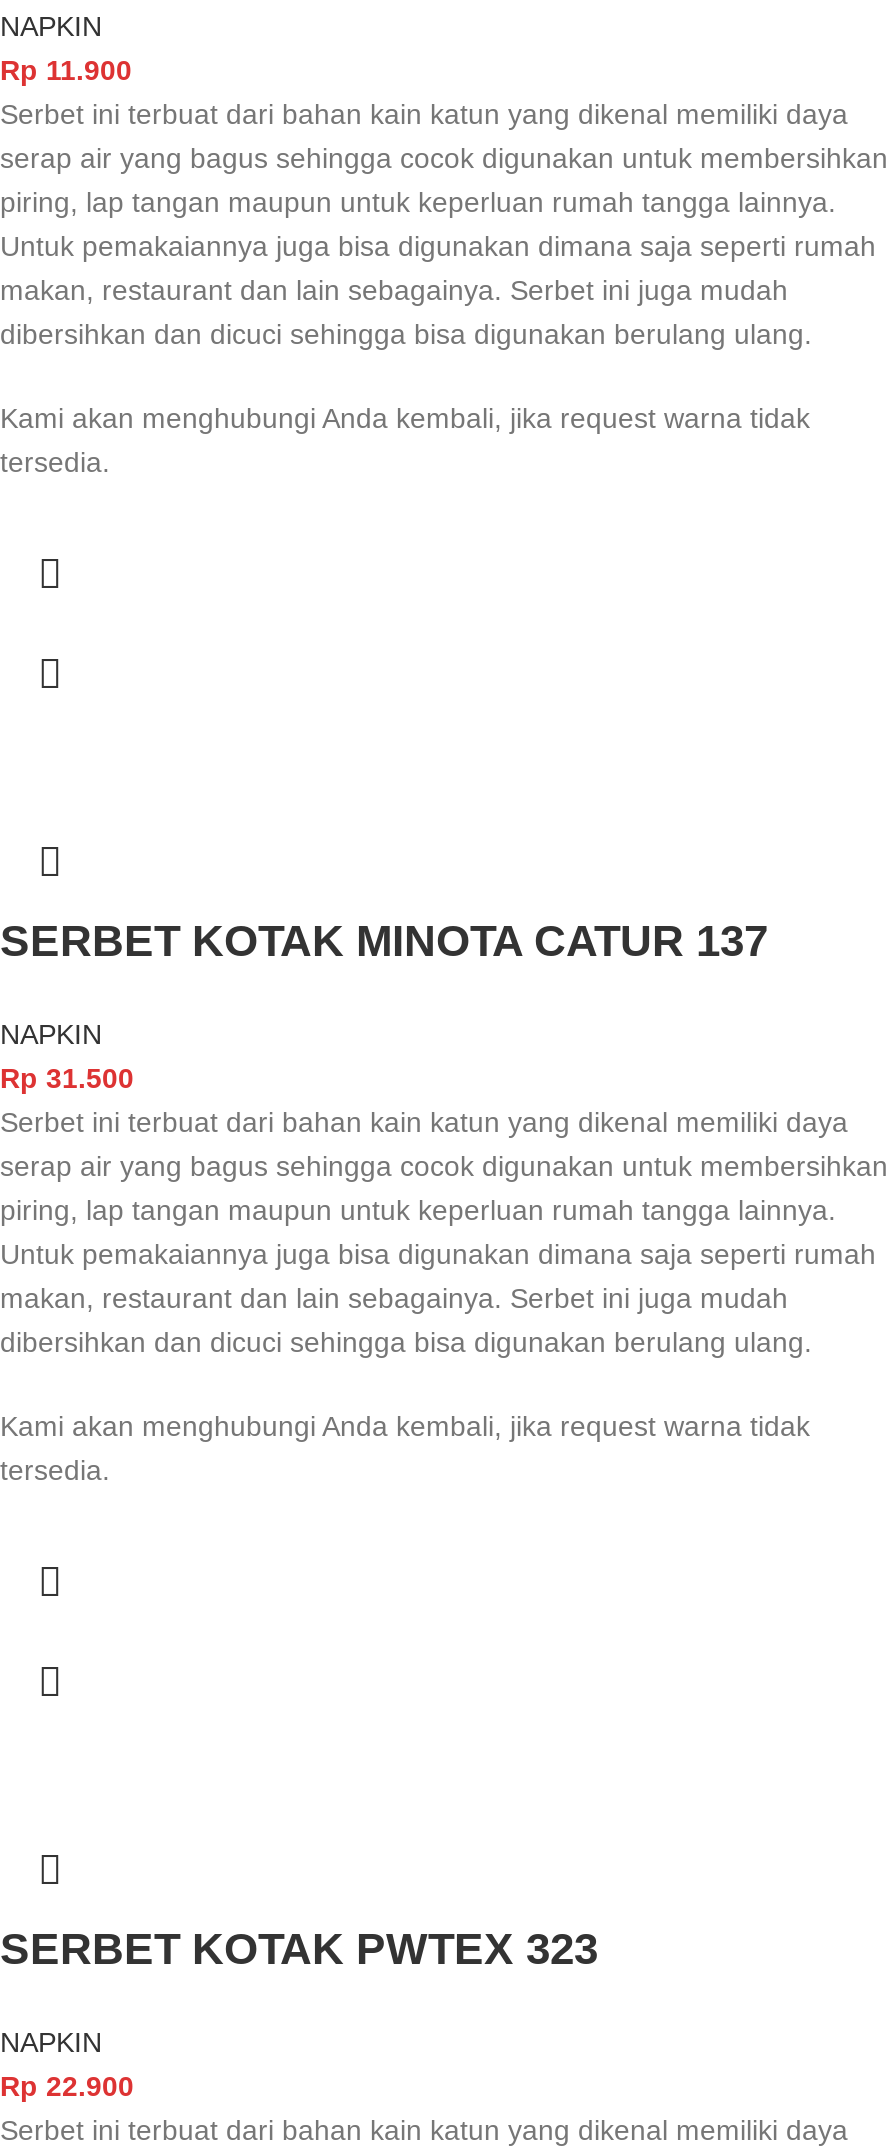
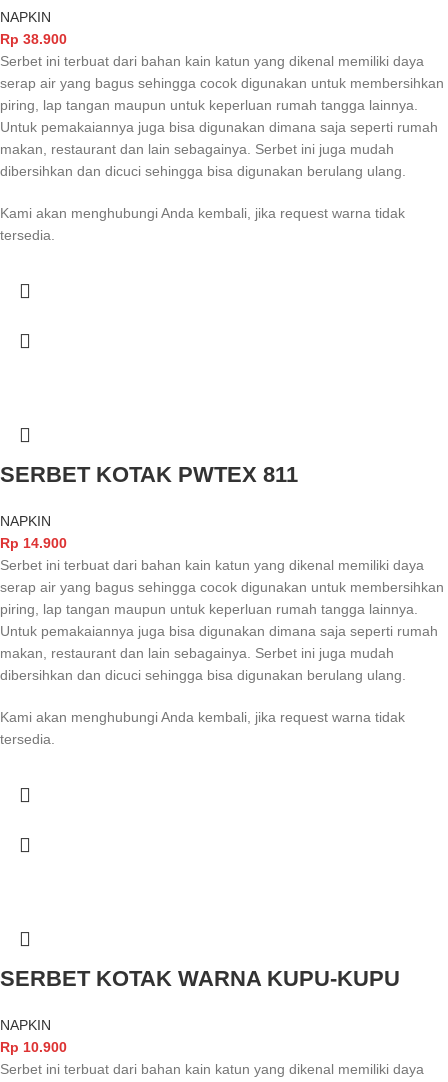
- Rp 11.900
+ Rp 38.900

- SERBET KOTAK MINOTA CATUR 137
+ SERBET KOTAK PWTEX 811

- Rp 31.500
+ Rp 14.900

- SERBET KOTAK PWTEX 323
+ SERBET KOTAK WARNA KUPU-KUPU

- Rp 22.900
+ Rp 10.900
